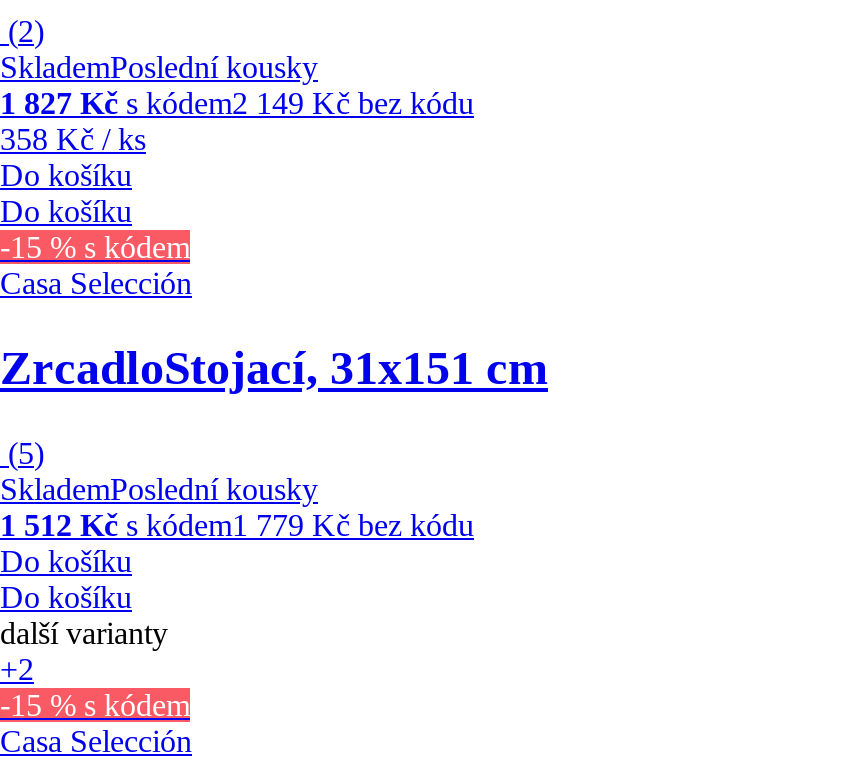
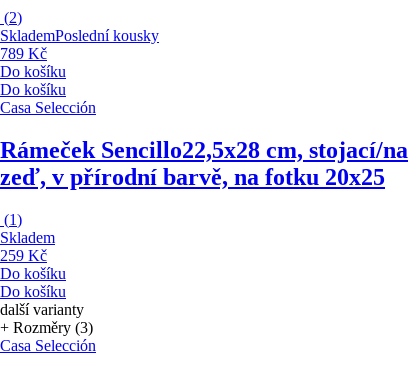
- 1 827 Kč s kódem2 149 Kč bez kódu
- 358 Kč / ks
+ 789 Kč

- -15 % s kódem

- ZrcadloStojací, 31x151 cm
+ Rámeček Sencillo22,5x28 cm, stojací/na
+ zeď, v přírodní barvě, na fotku 20x25

- (5)
- SklademPoslední kousky
- 1 512 Kč s kódem1 779 Kč bez kódu
+ (1)
+ Skladem
+ 259 Kč

- +2
- -15 % s kódem
+ + Rozměry (3)
